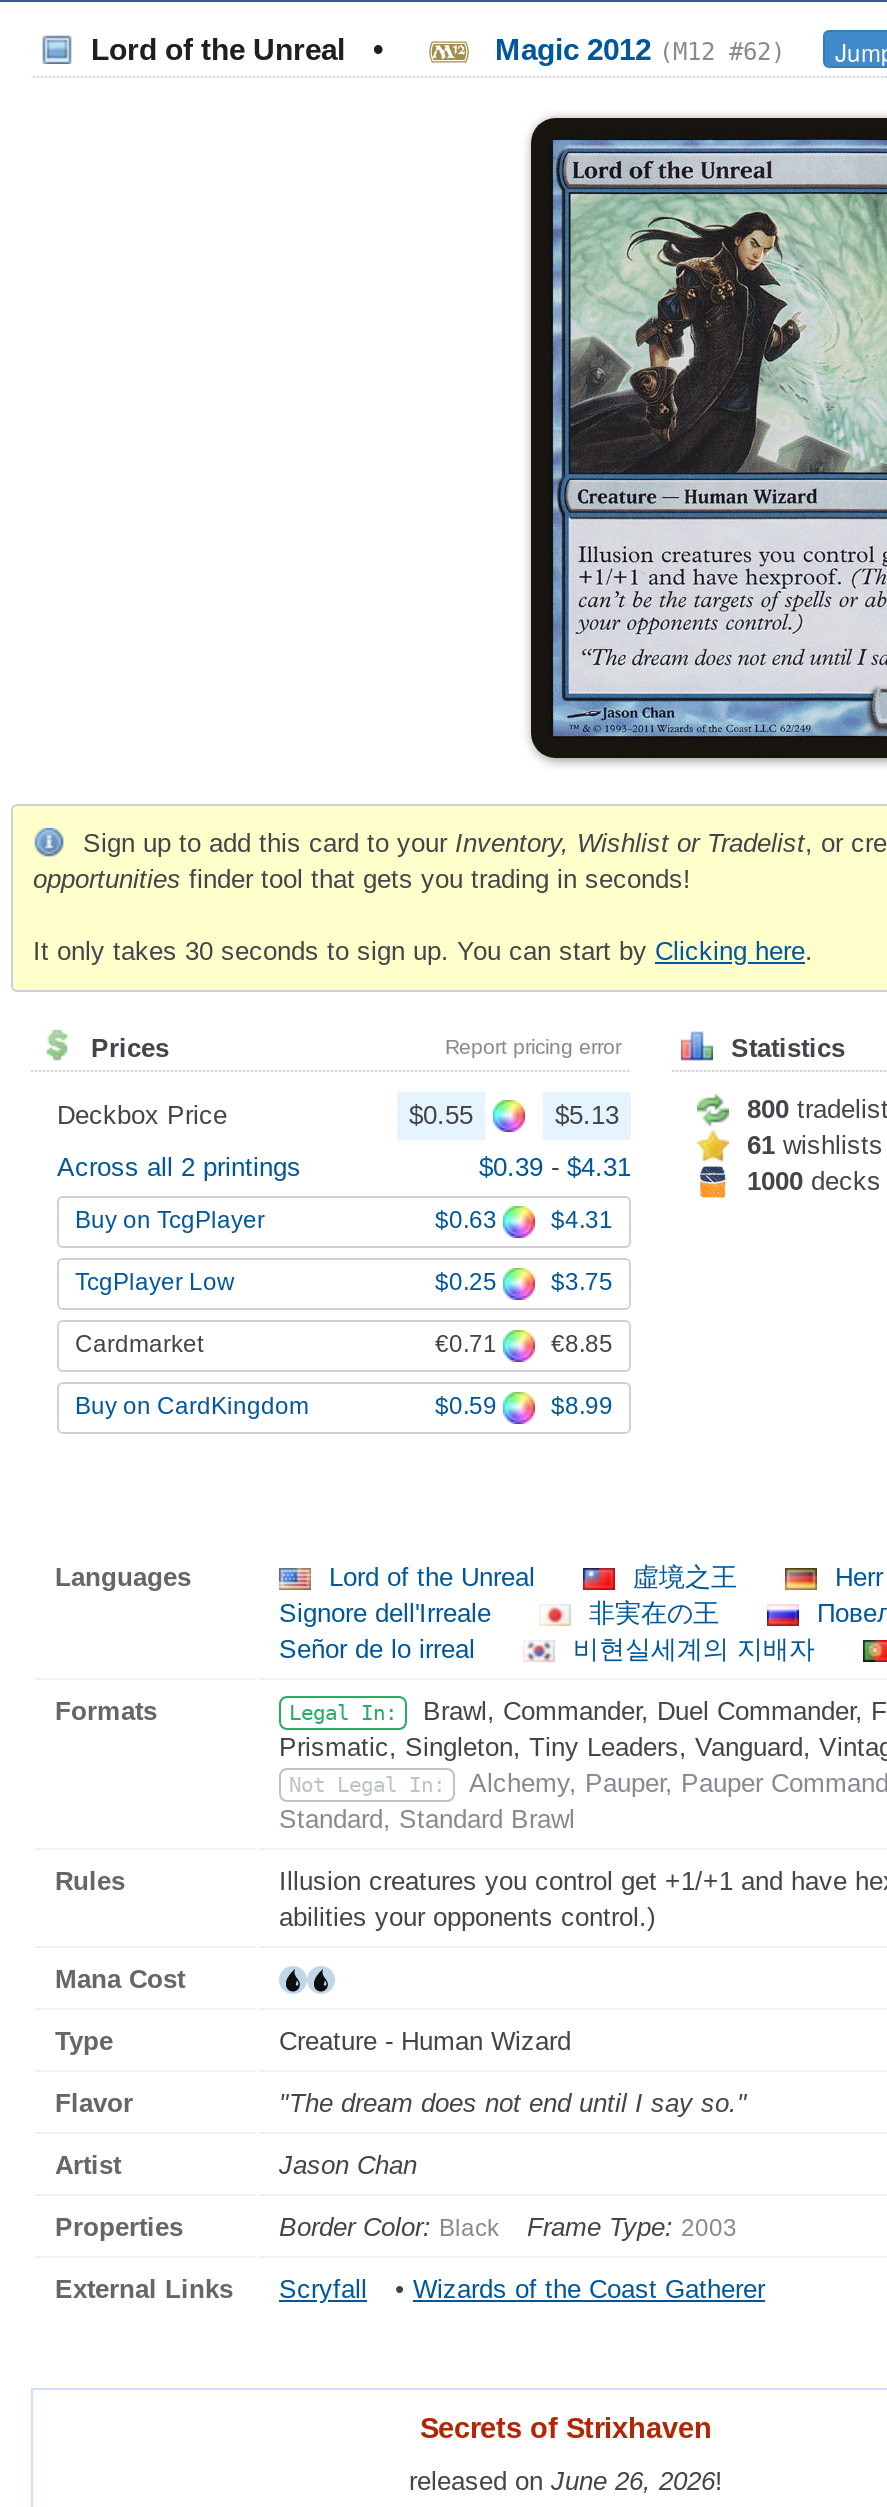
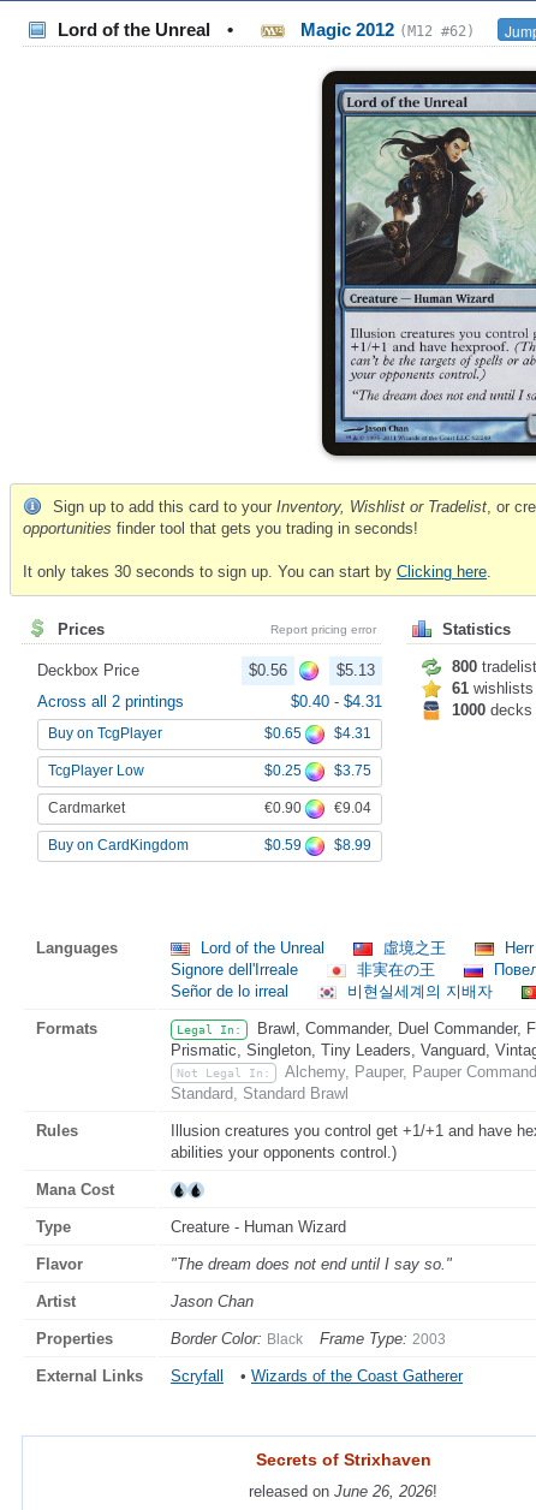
- $0.55
+ $0.56

- $0.39 - $4.31
+ $0.40 - $4.31

- $0.63 $4.31
+ $0.65 $4.31

- €0.71
+ €0.90

- €8.85
+ €9.04
